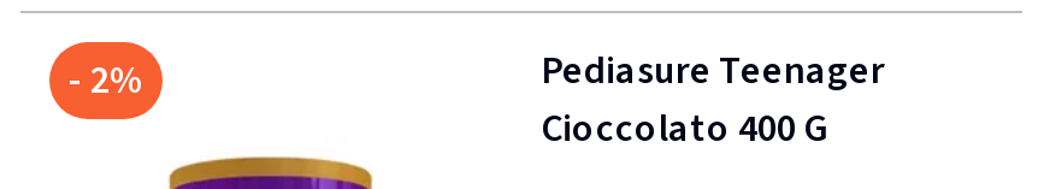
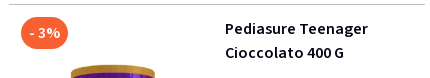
- - 2%
+ - 3%
